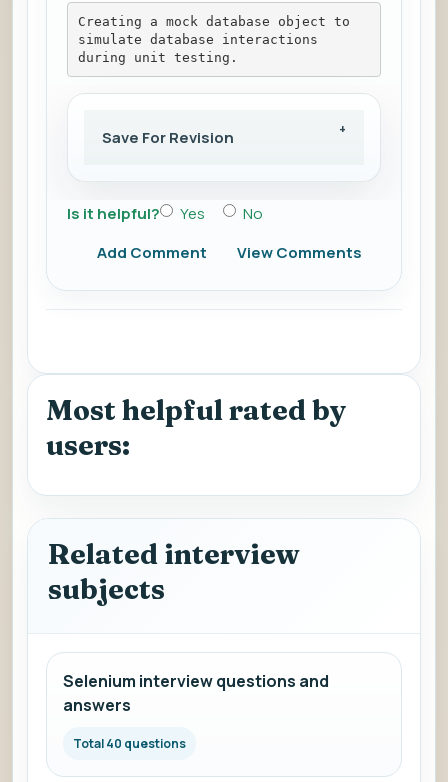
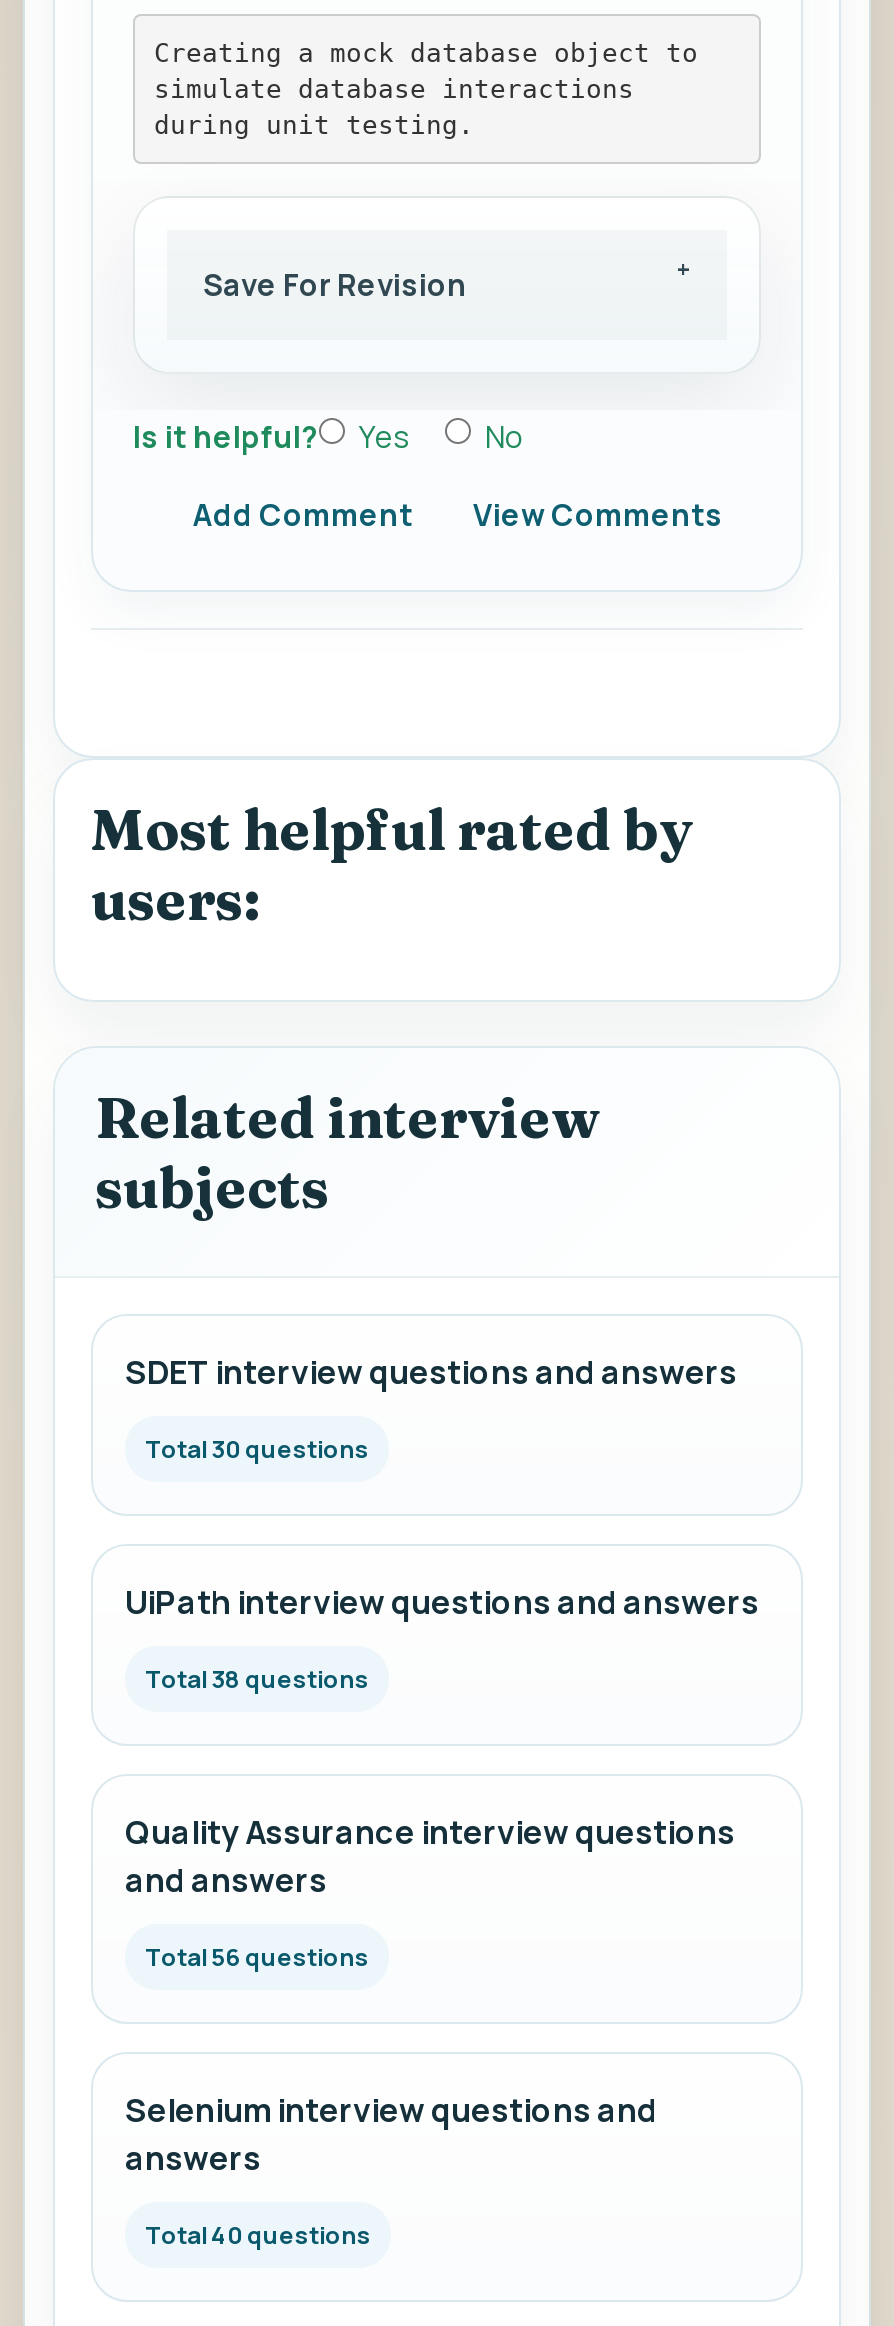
+ SDET interview questions and answers
+ Total 30 questions

+ UiPath interview questions and answers
+ Total 38 questions

+ Quality Assurance interview questions
+ and answers
+ Total 56 questions
